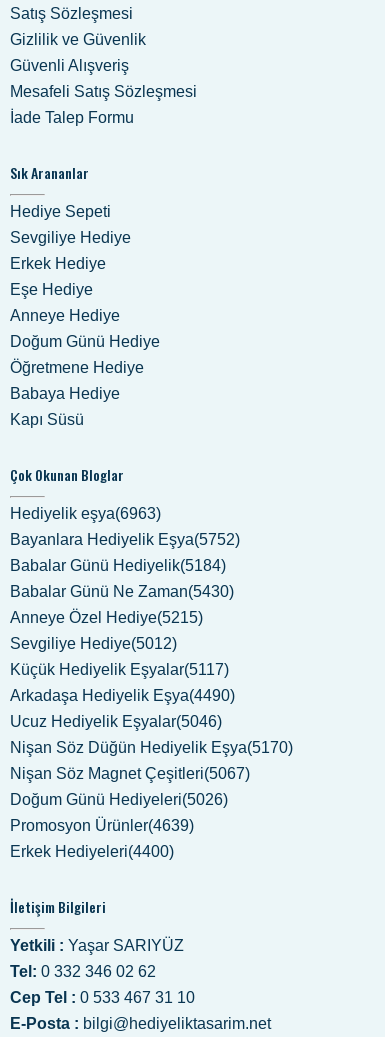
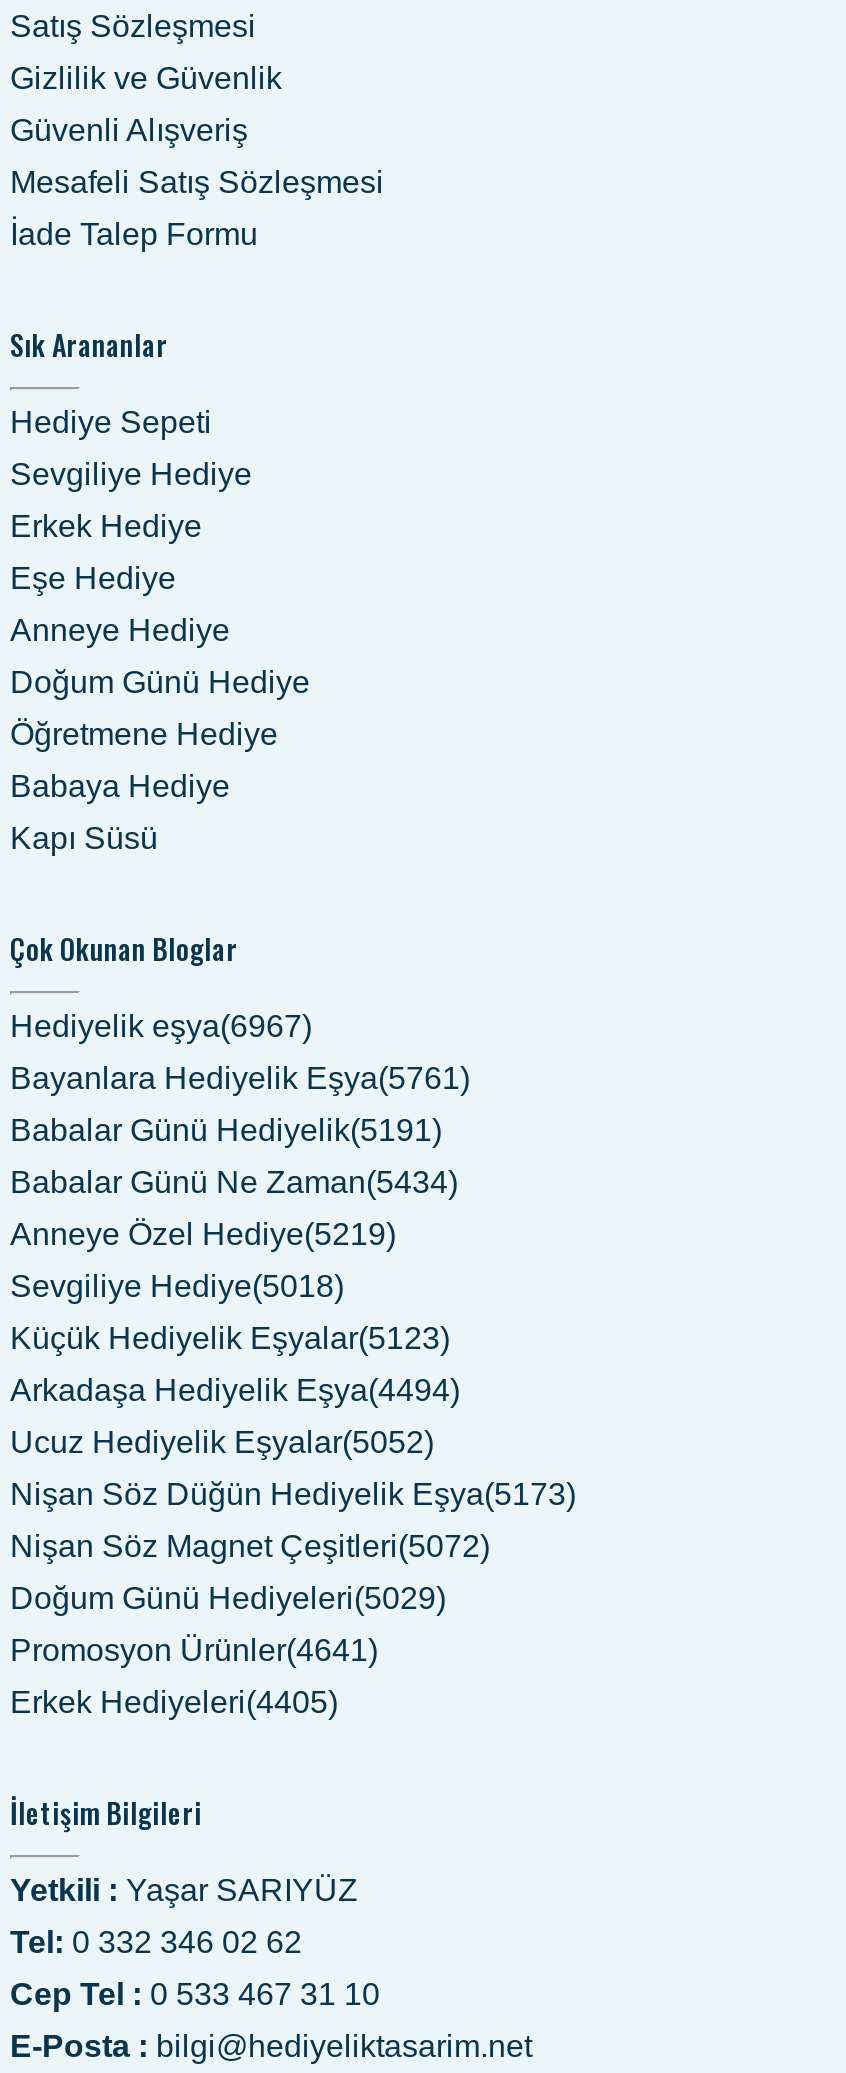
- Hediyelik eşya(6963)
+ Hediyelik eşya(6967)

- Bayanlara Hediyelik Eşya(5752)
+ Bayanlara Hediyelik Eşya(5761)

- Babalar Günü Hediyelik(5184)
+ Babalar Günü Hediyelik(5191)

- Babalar Günü Ne Zaman(5430)
+ Babalar Günü Ne Zaman(5434)

- Anneye Özel Hediye(5215)
+ Anneye Özel Hediye(5219)

- Sevgiliye Hediye(5012)
+ Sevgiliye Hediye(5018)

- Küçük Hediyelik Eşyalar(5117)
+ Küçük Hediyelik Eşyalar(5123)

- Arkadaşa Hediyelik Eşya(4490)
+ Arkadaşa Hediyelik Eşya(4494)

- Ucuz Hediyelik Eşyalar(5046)
+ Ucuz Hediyelik Eşyalar(5052)

- Nişan Söz Düğün Hediyelik Eşya(5170)
+ Nişan Söz Düğün Hediyelik Eşya(5173)

- Nişan Söz Magnet Çeşitleri(5067)
+ Nişan Söz Magnet Çeşitleri(5072)

- Doğum Günü Hediyeleri(5026)
+ Doğum Günü Hediyeleri(5029)

- Promosyon Ürünler(4639)
+ Promosyon Ürünler(4641)

- Erkek Hediyeleri(4400)
+ Erkek Hediyeleri(4405)
